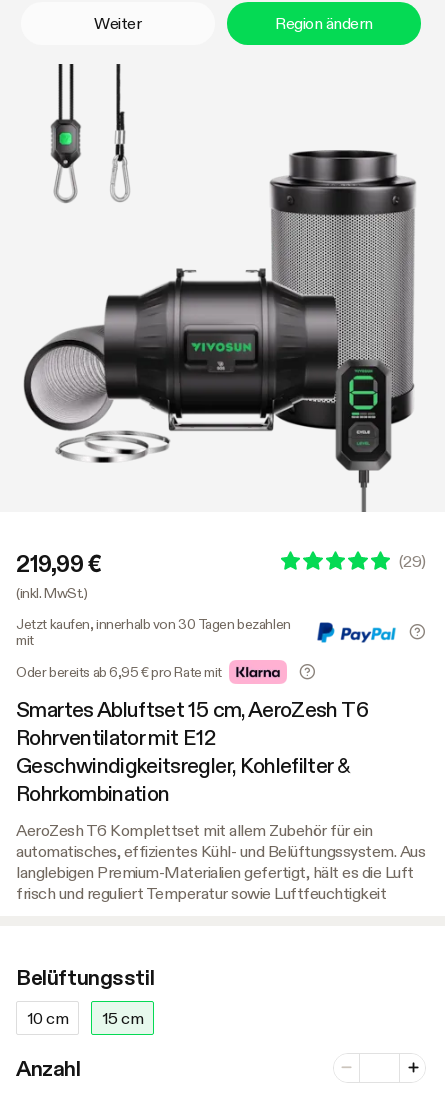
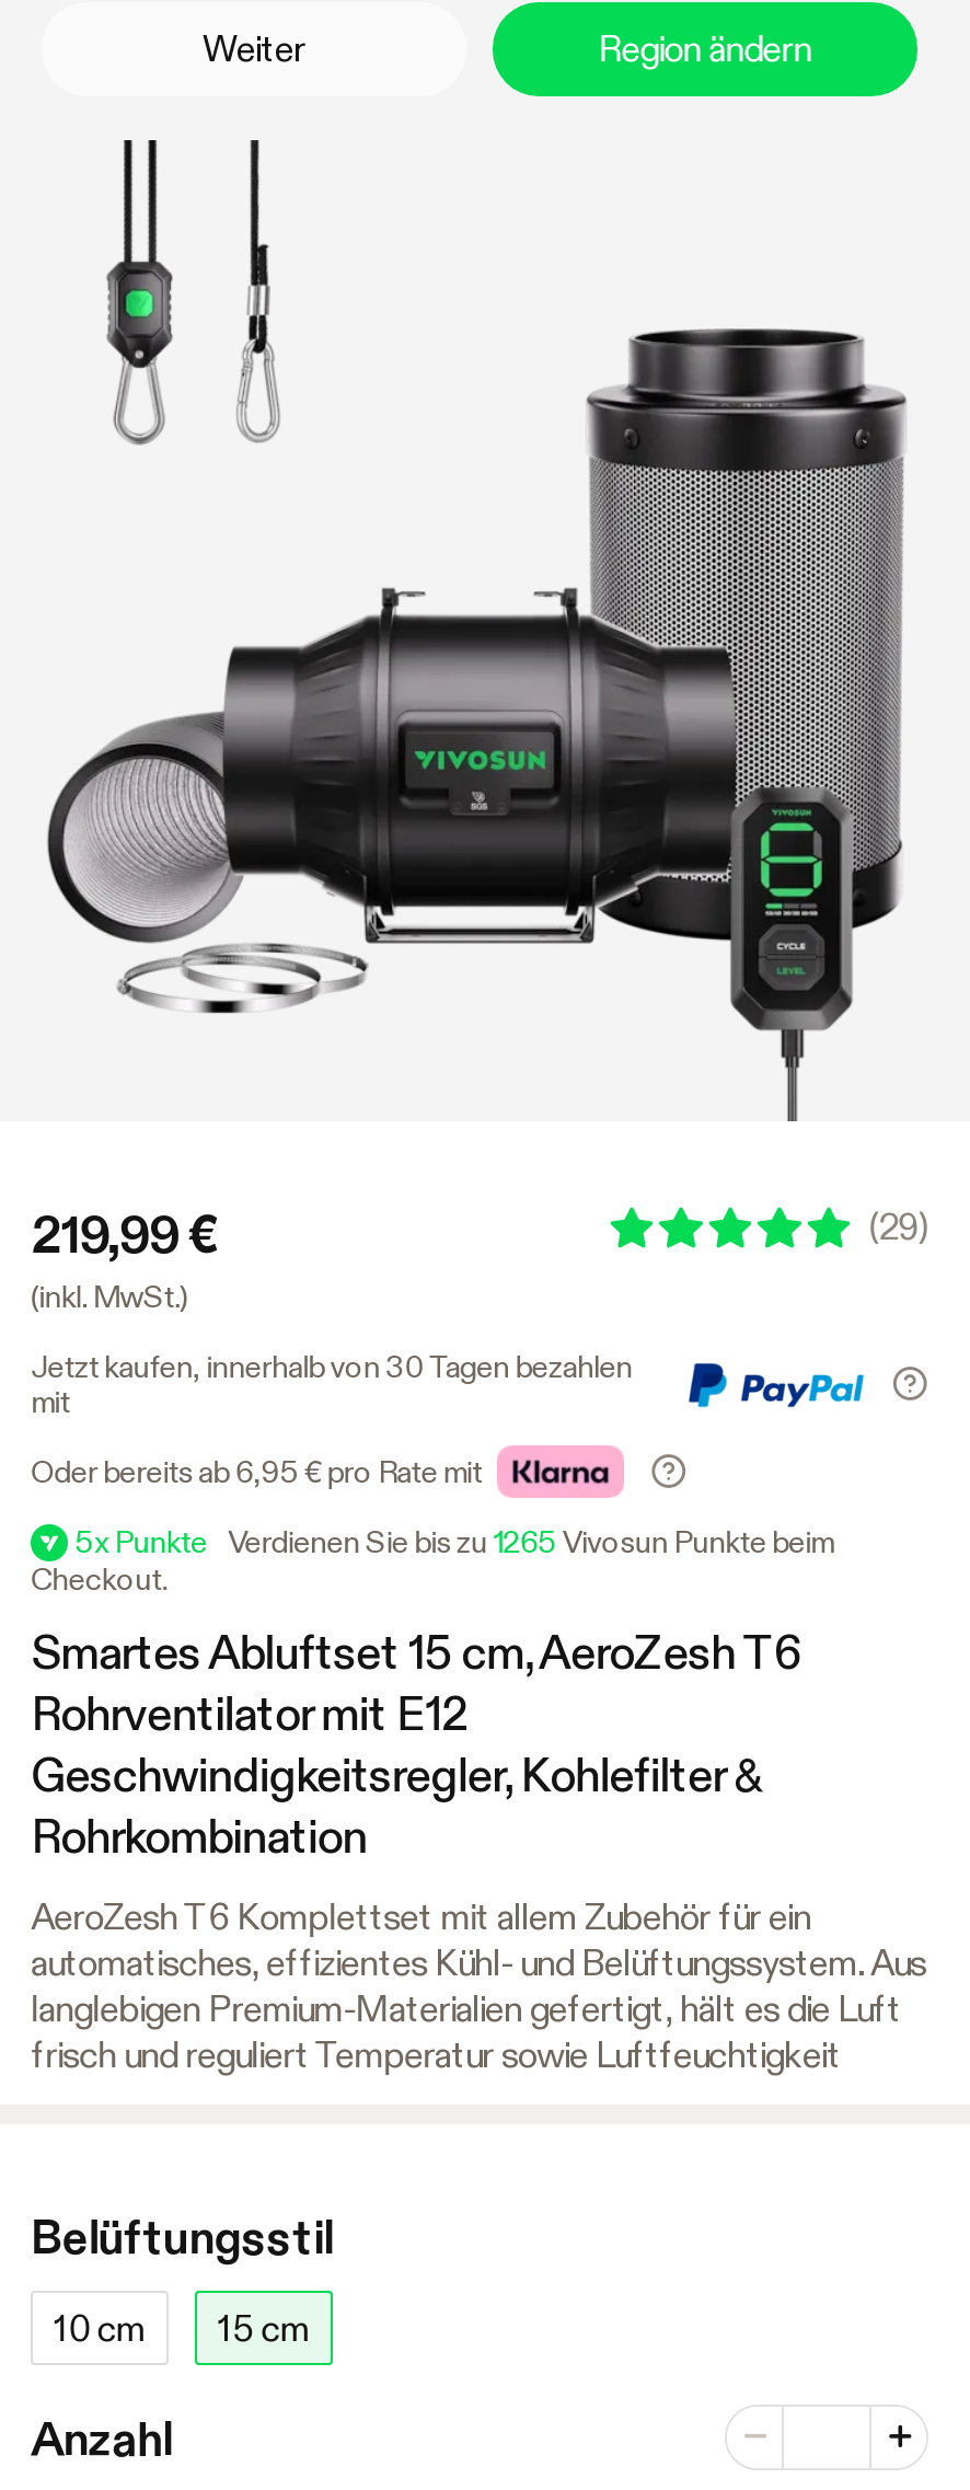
+ 5x Punkte Verdienen Sie bis zu 1265 Vivosun Punkte beim
+ Checkout.
